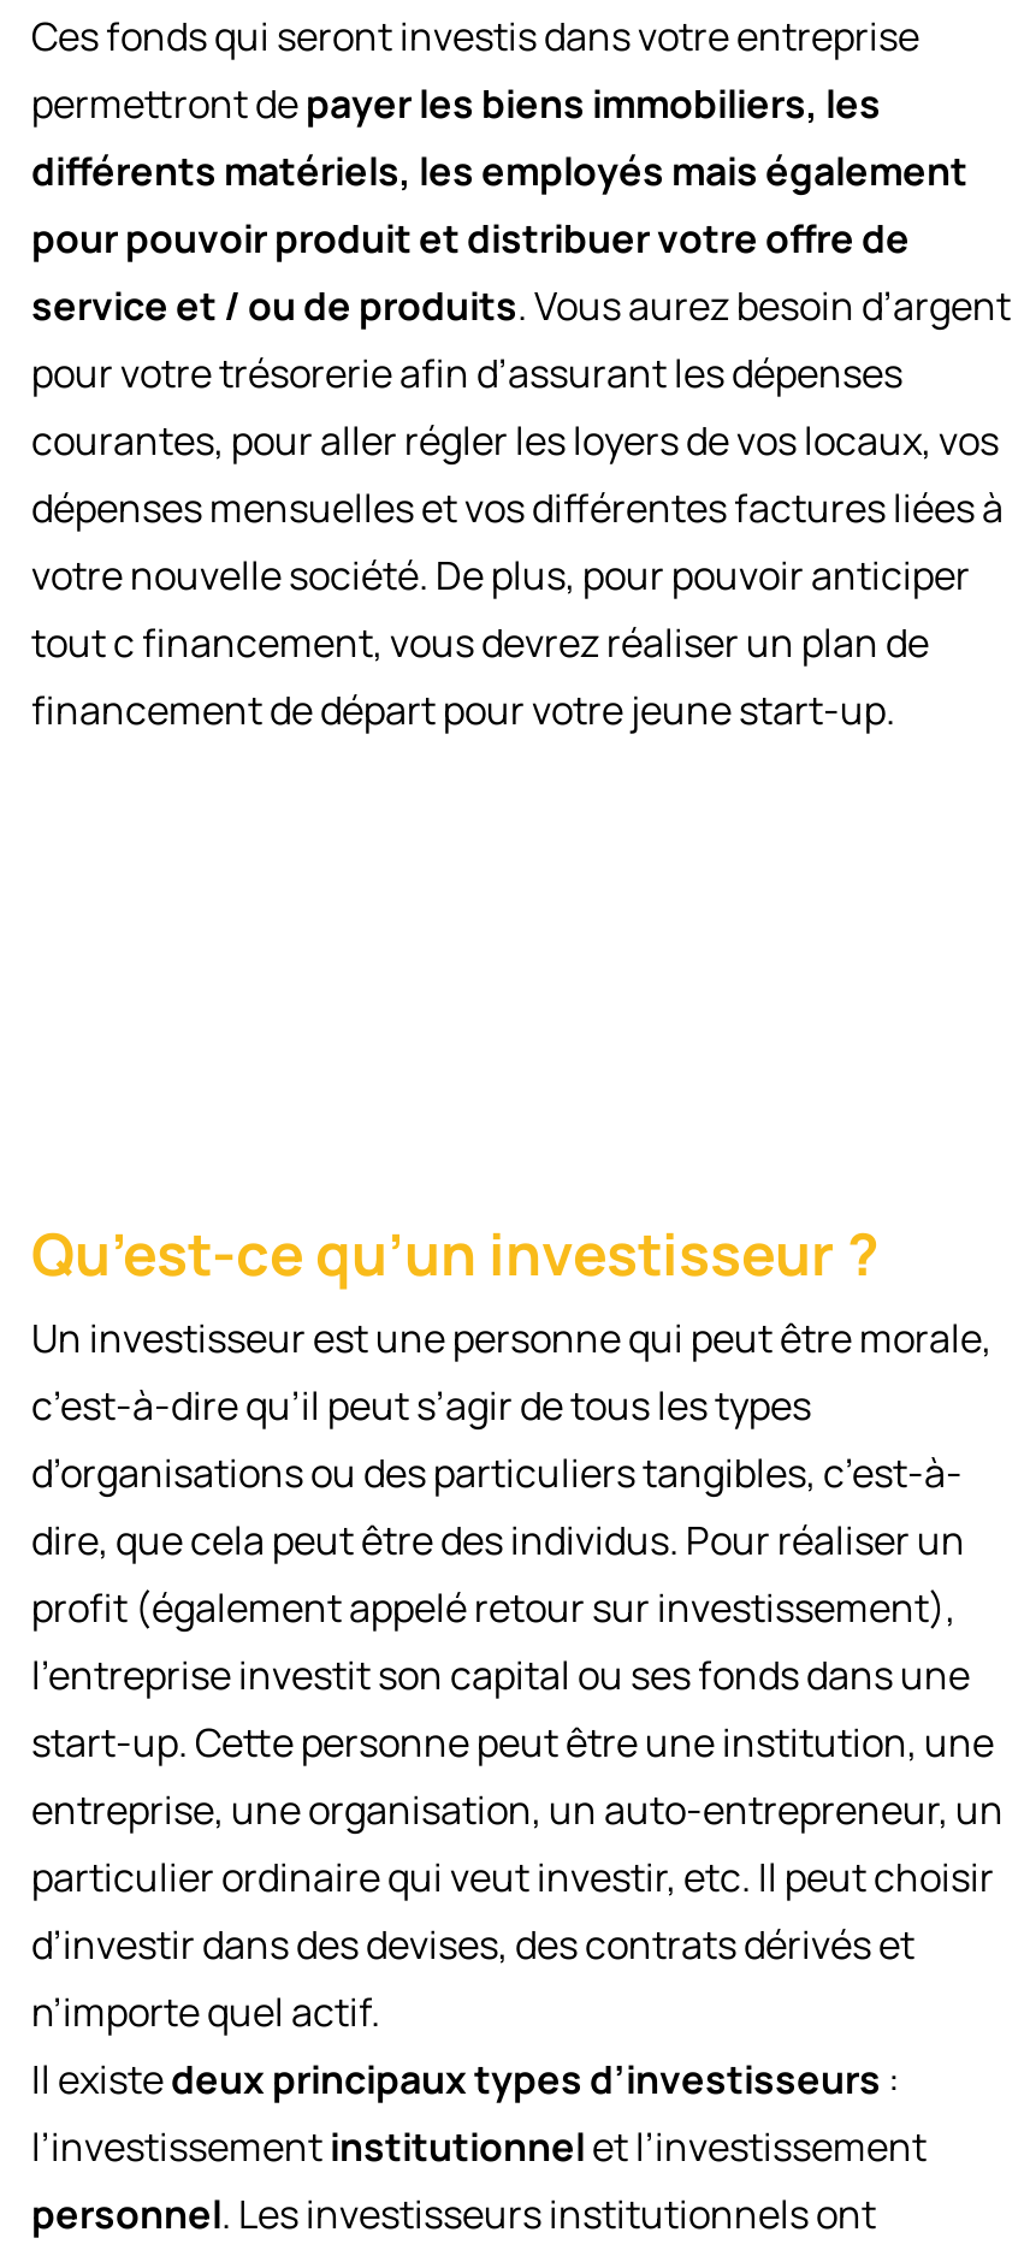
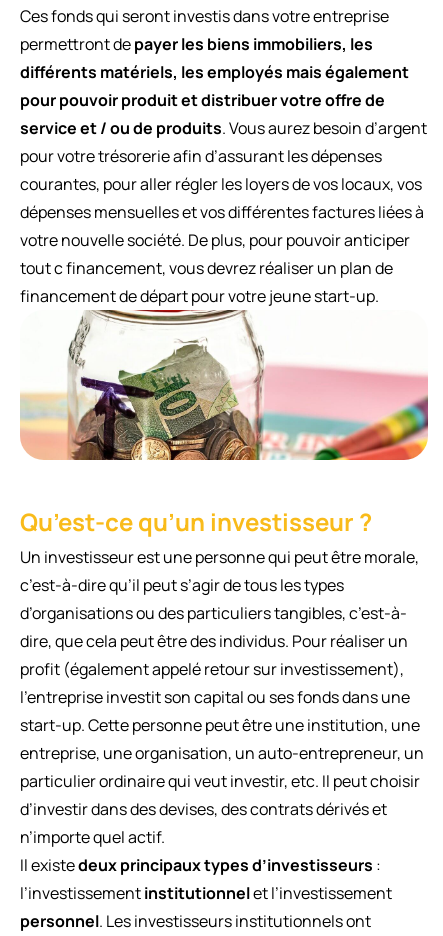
+ [image]
